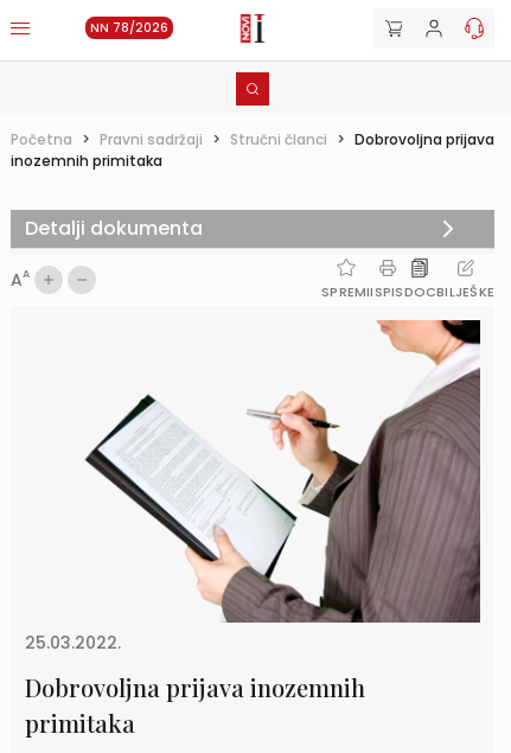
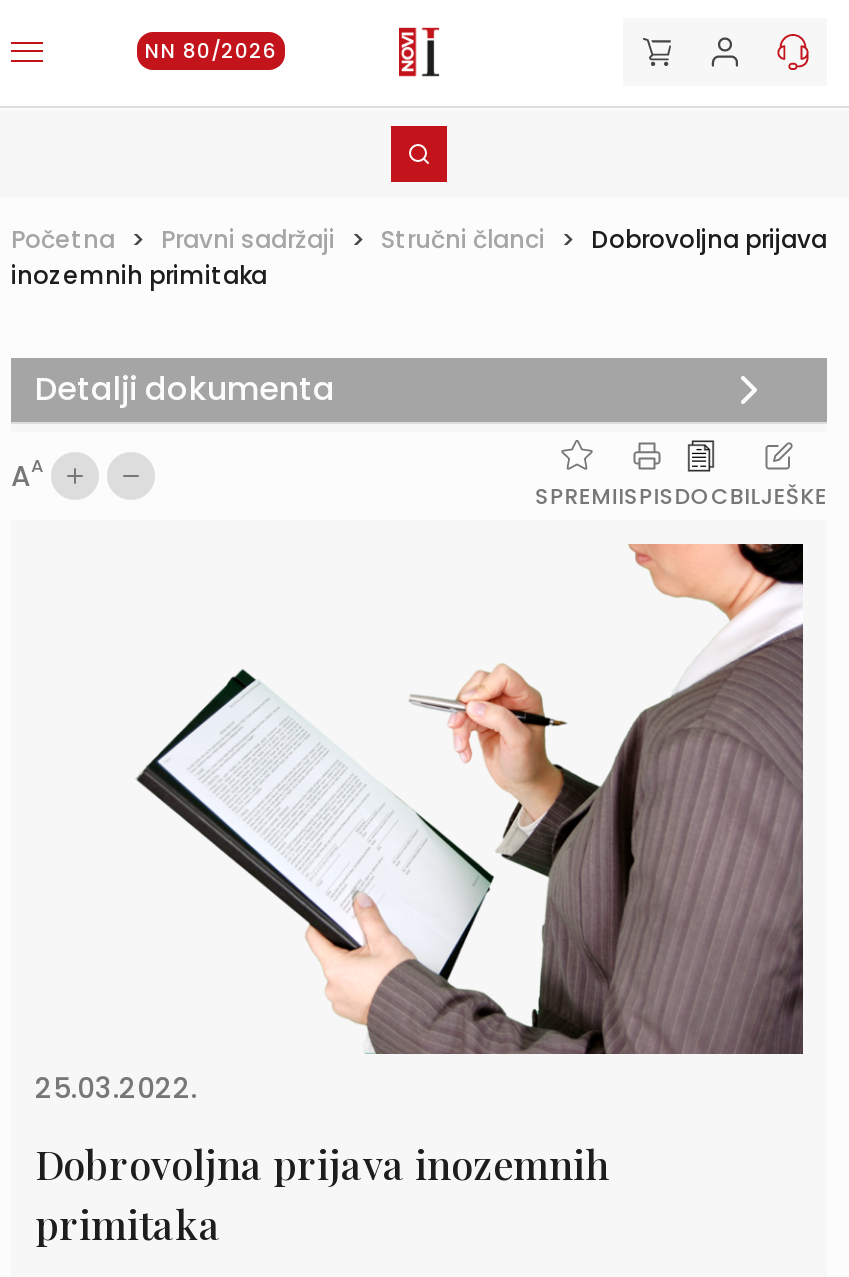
- NN 78/2026
+ NN 80/2026
